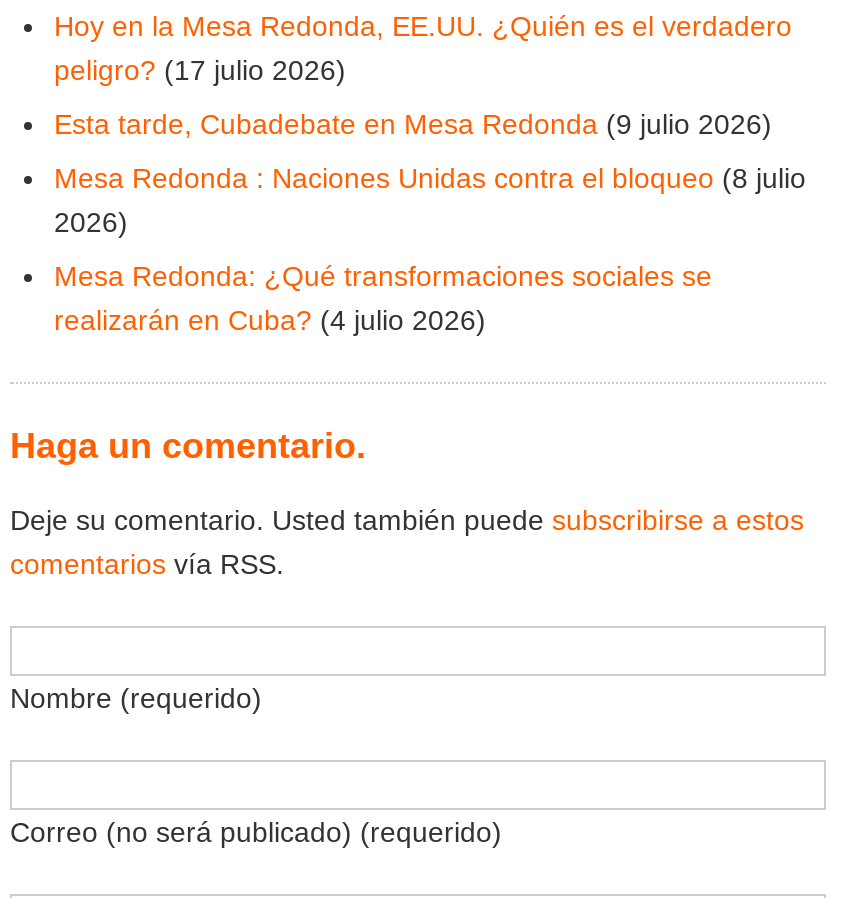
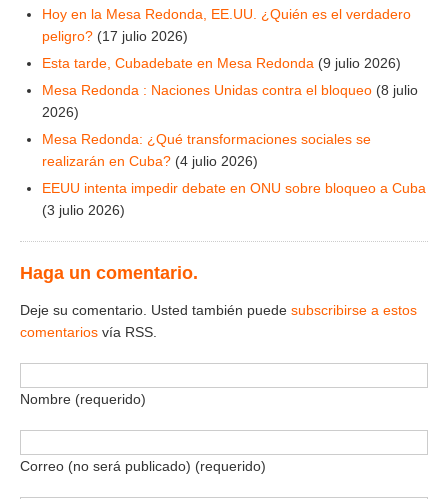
+ EEUU intenta impedir debate en ONU sobre bloqueo a Cuba
+ (3 julio 2026)
